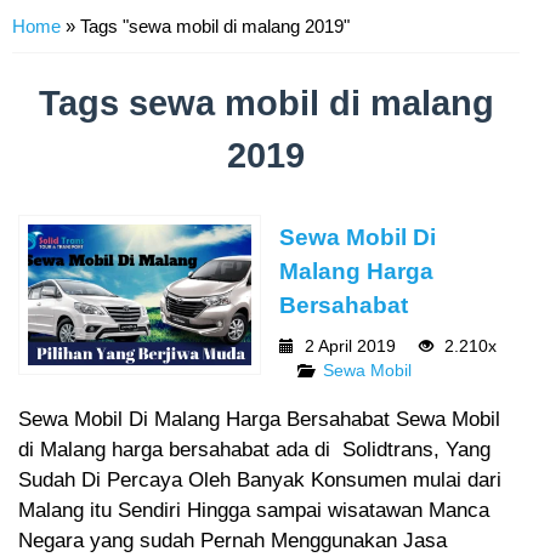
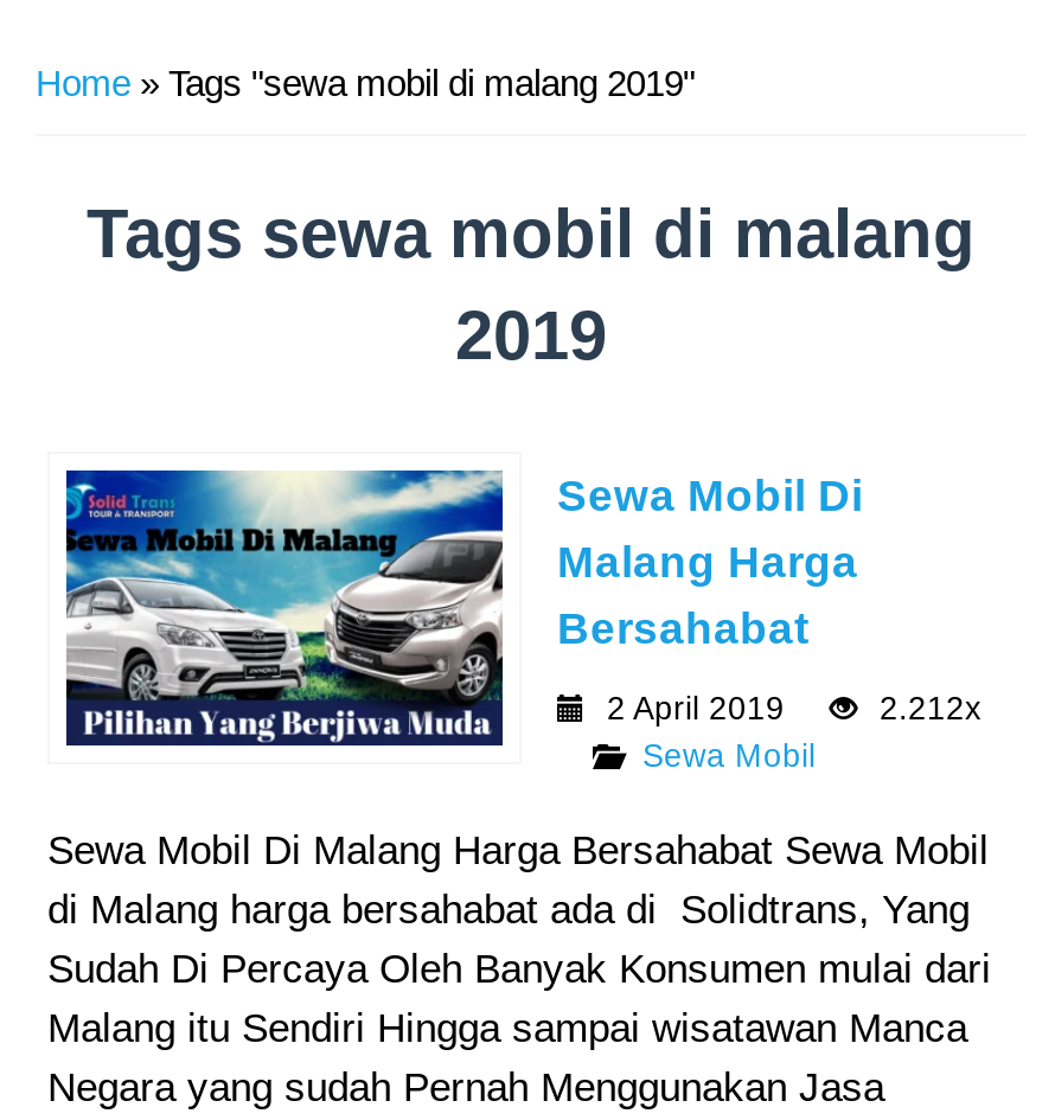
- 2.210x
+ 2.212x
